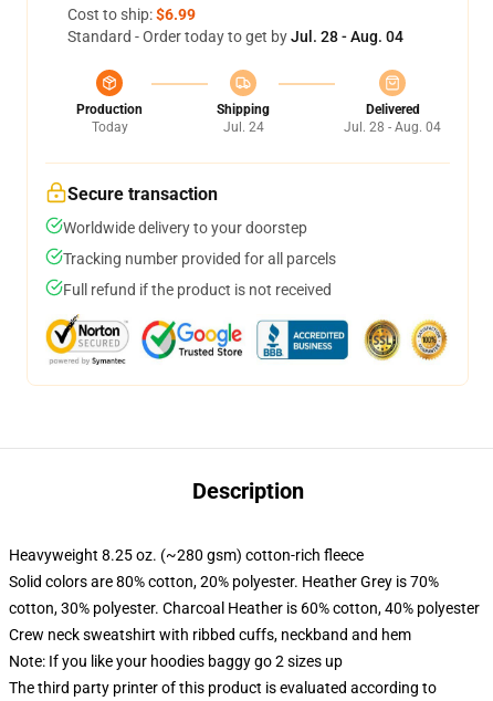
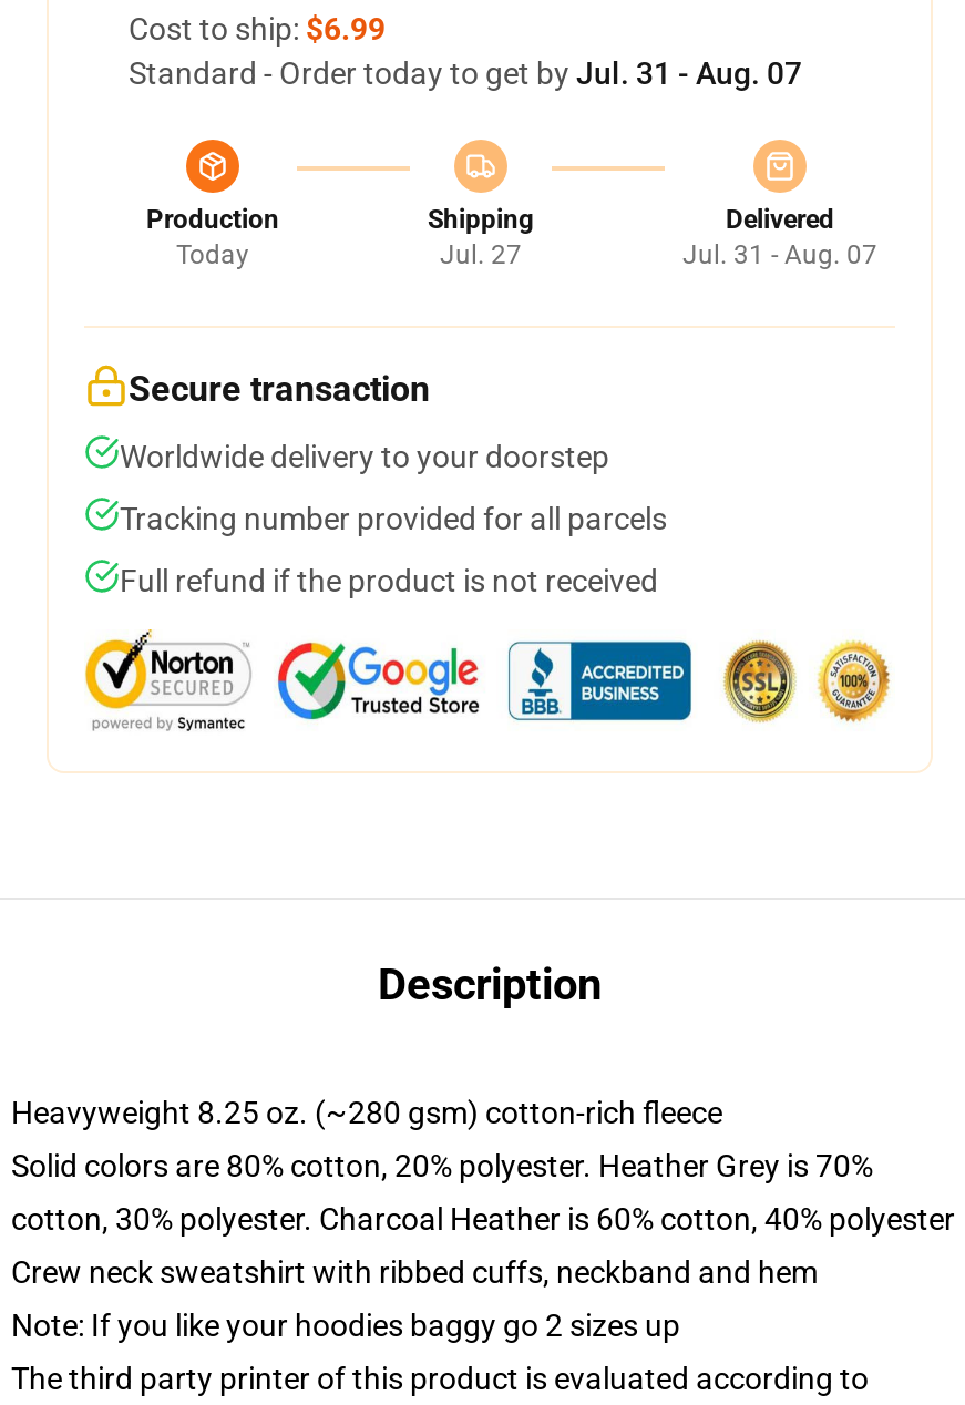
- Standard - Order today to get by Jul. 28 - Aug. 04
+ Standard - Order today to get by Jul. 31 - Aug. 07

- Jul. 24
+ Jul. 27

- Jul. 28 - Aug. 04
+ Jul. 31 - Aug. 07
